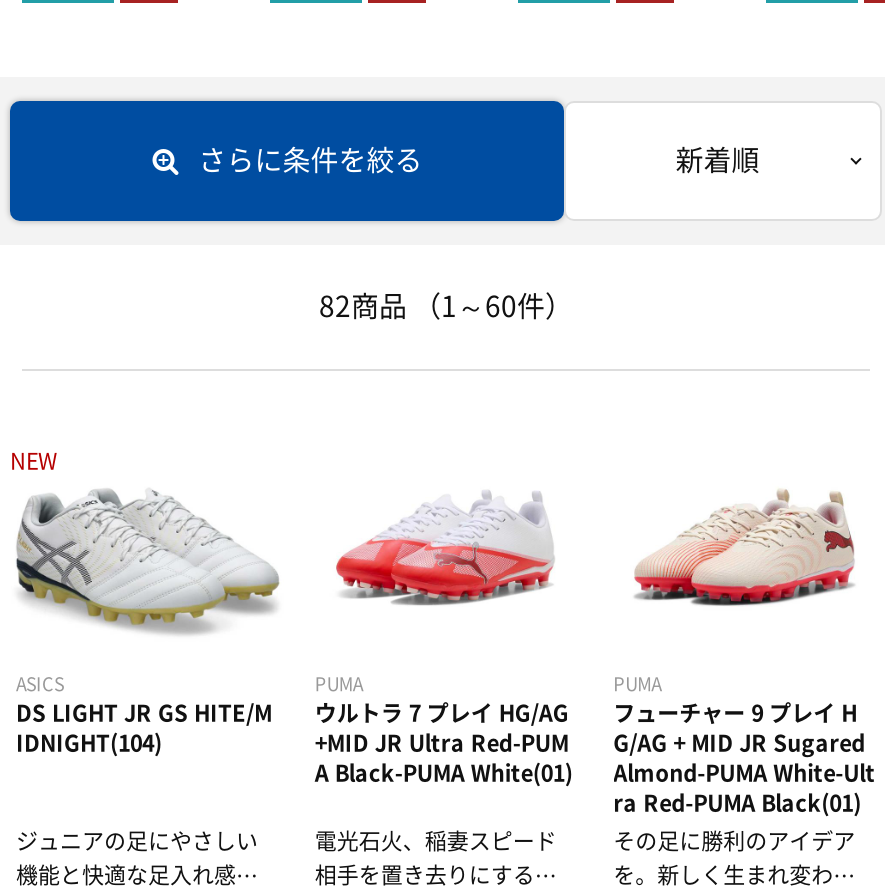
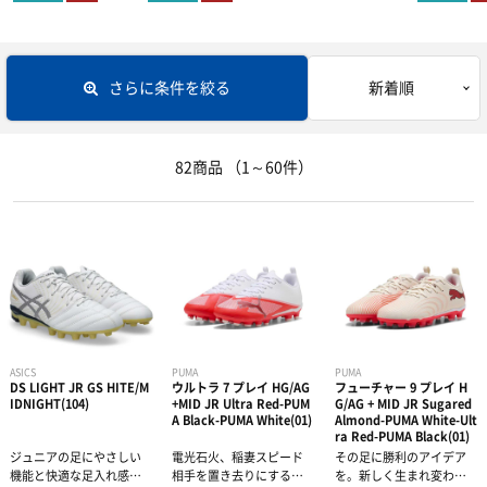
- NEW
